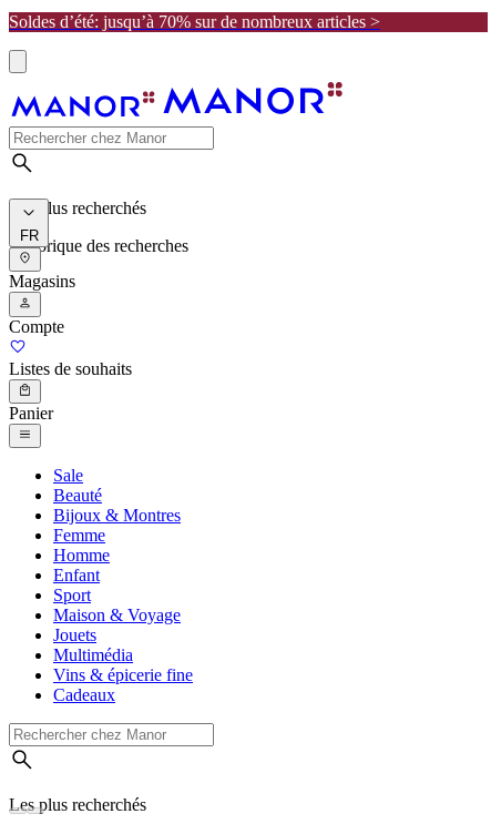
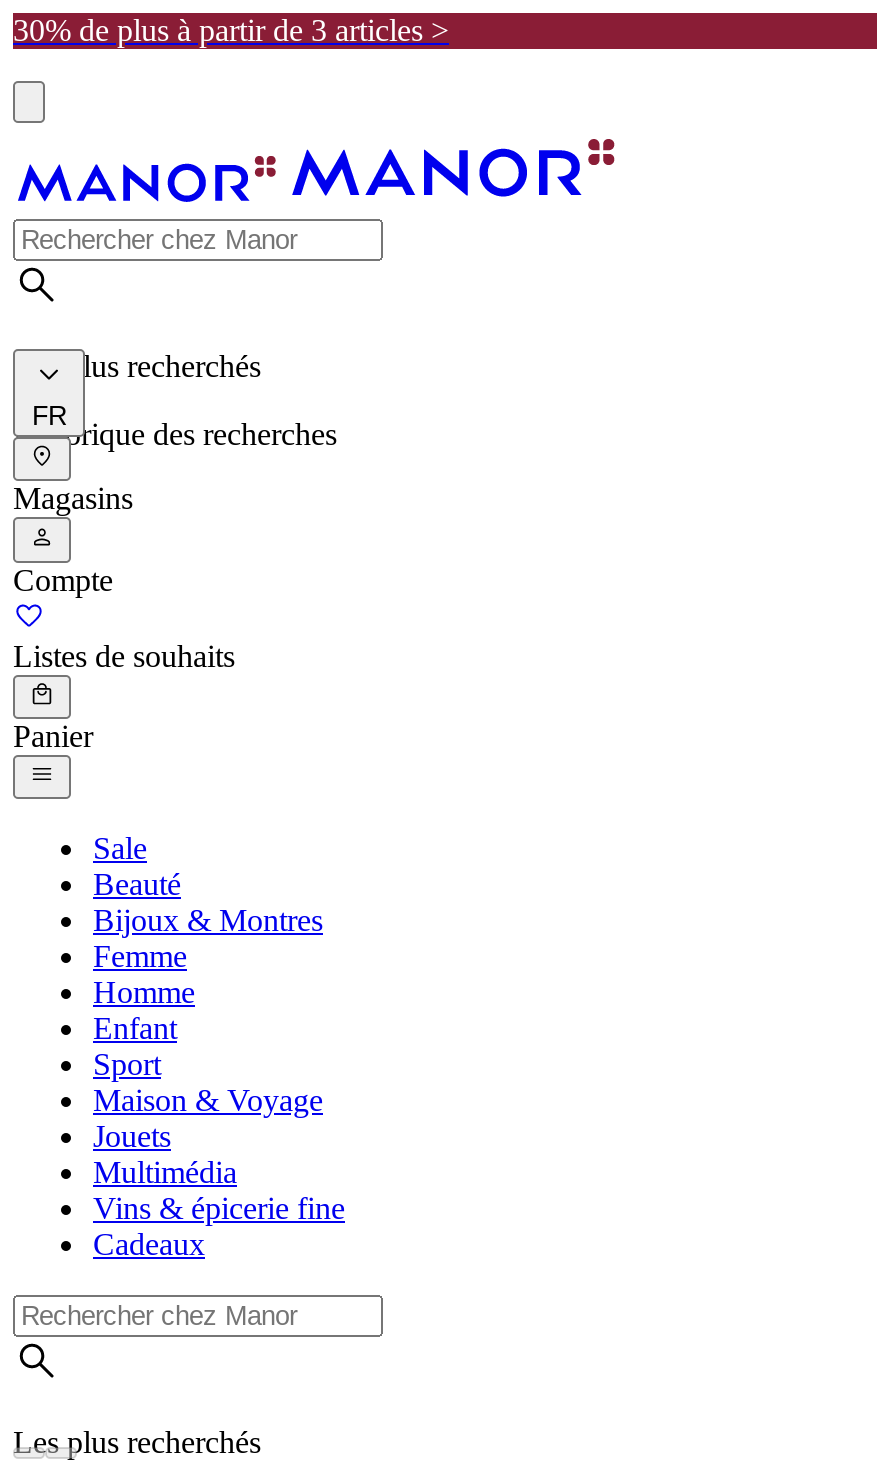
- Soldes d’été: jusqu’à 70% sur de nombreux articles >
+ 30% de plus à partir de 3 articles >
